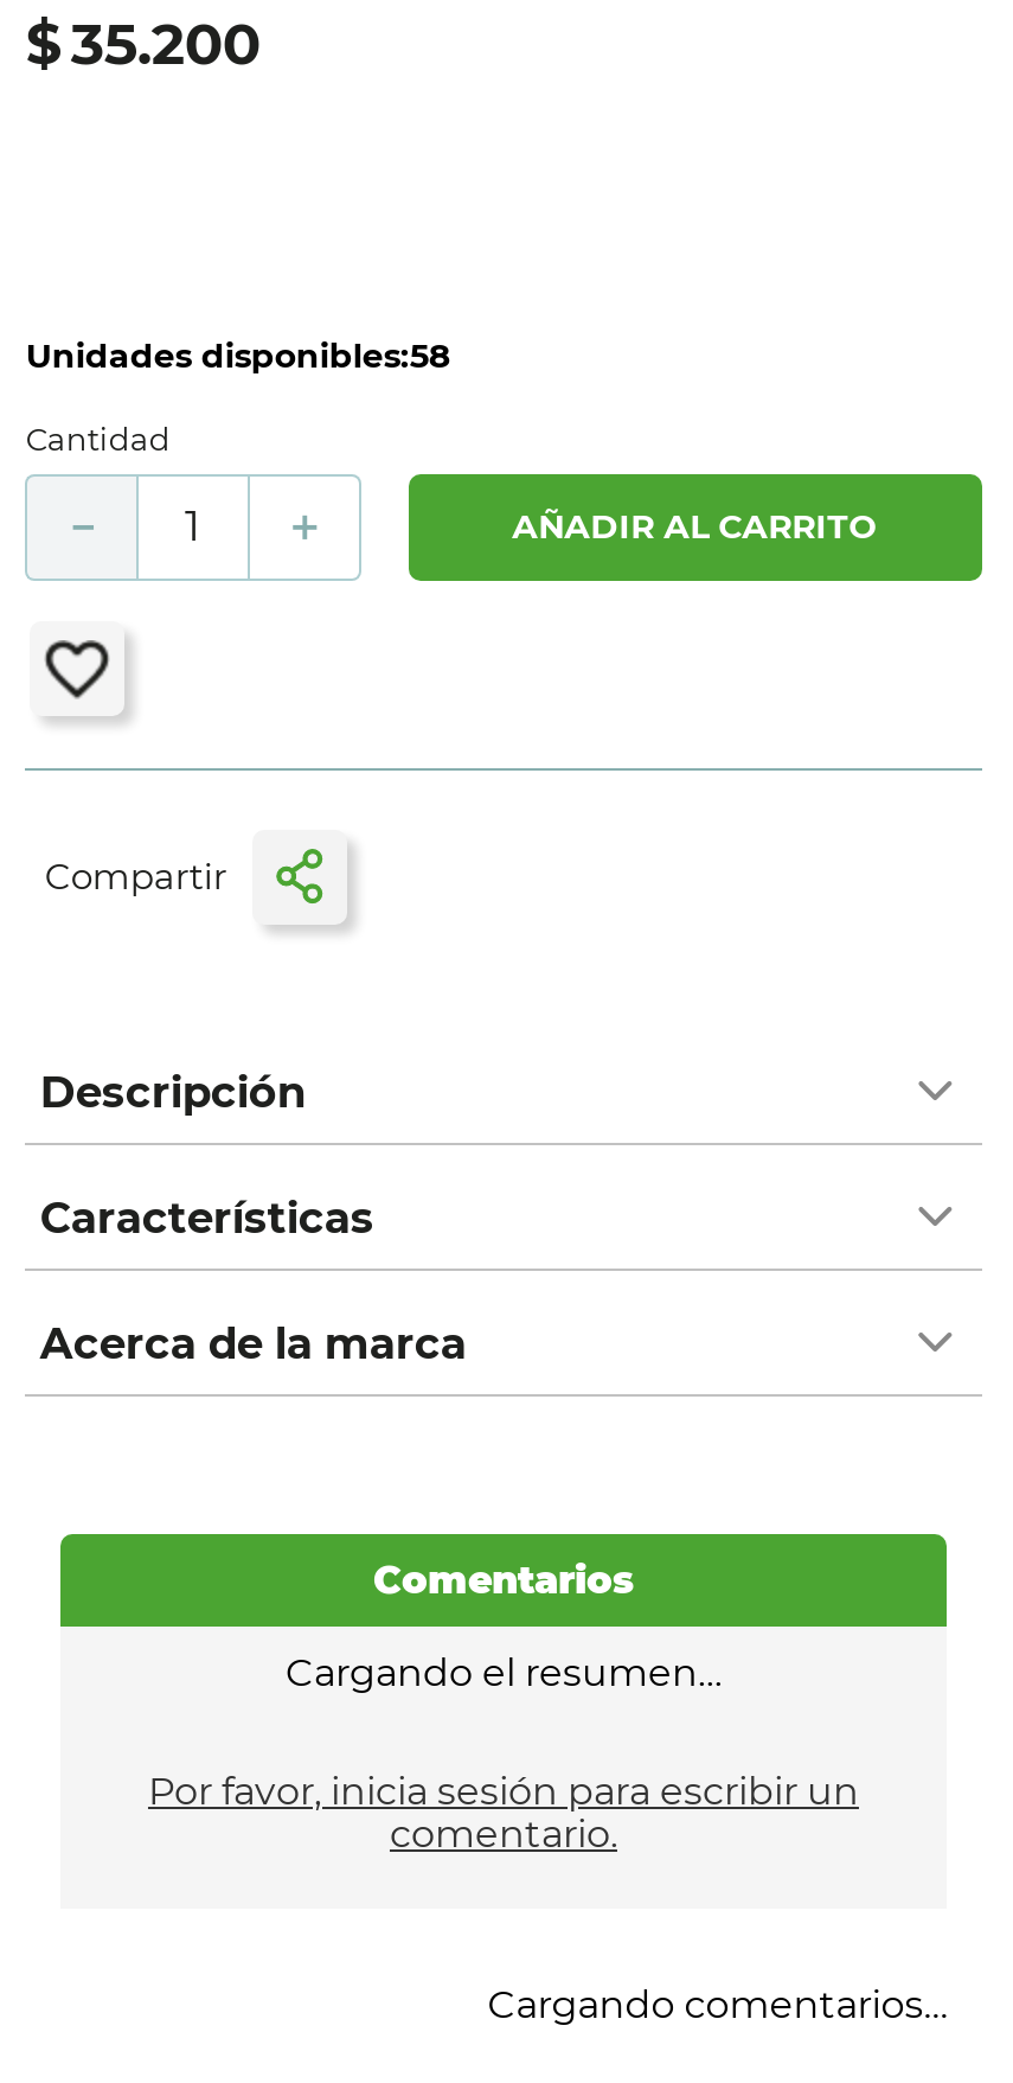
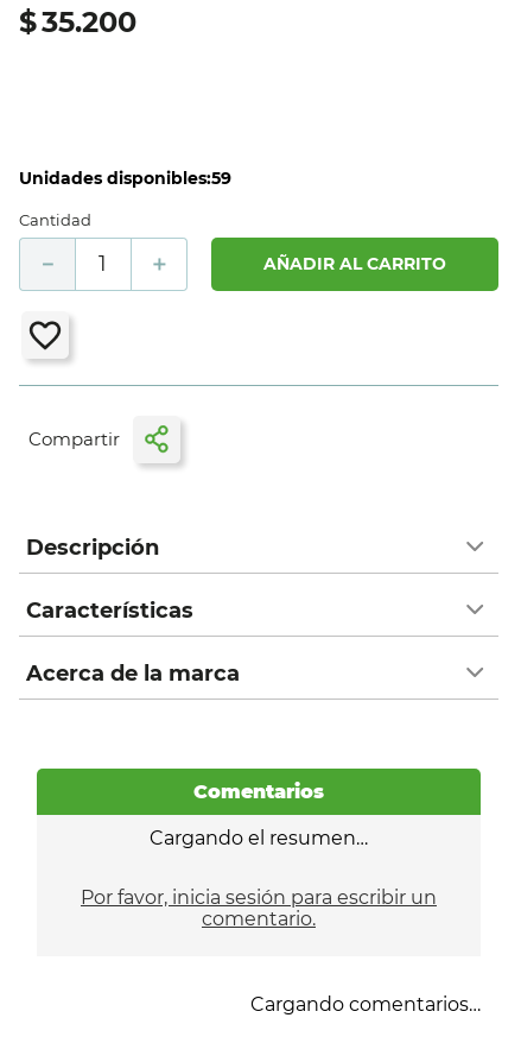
- Unidades disponibles:58
+ Unidades disponibles:59
